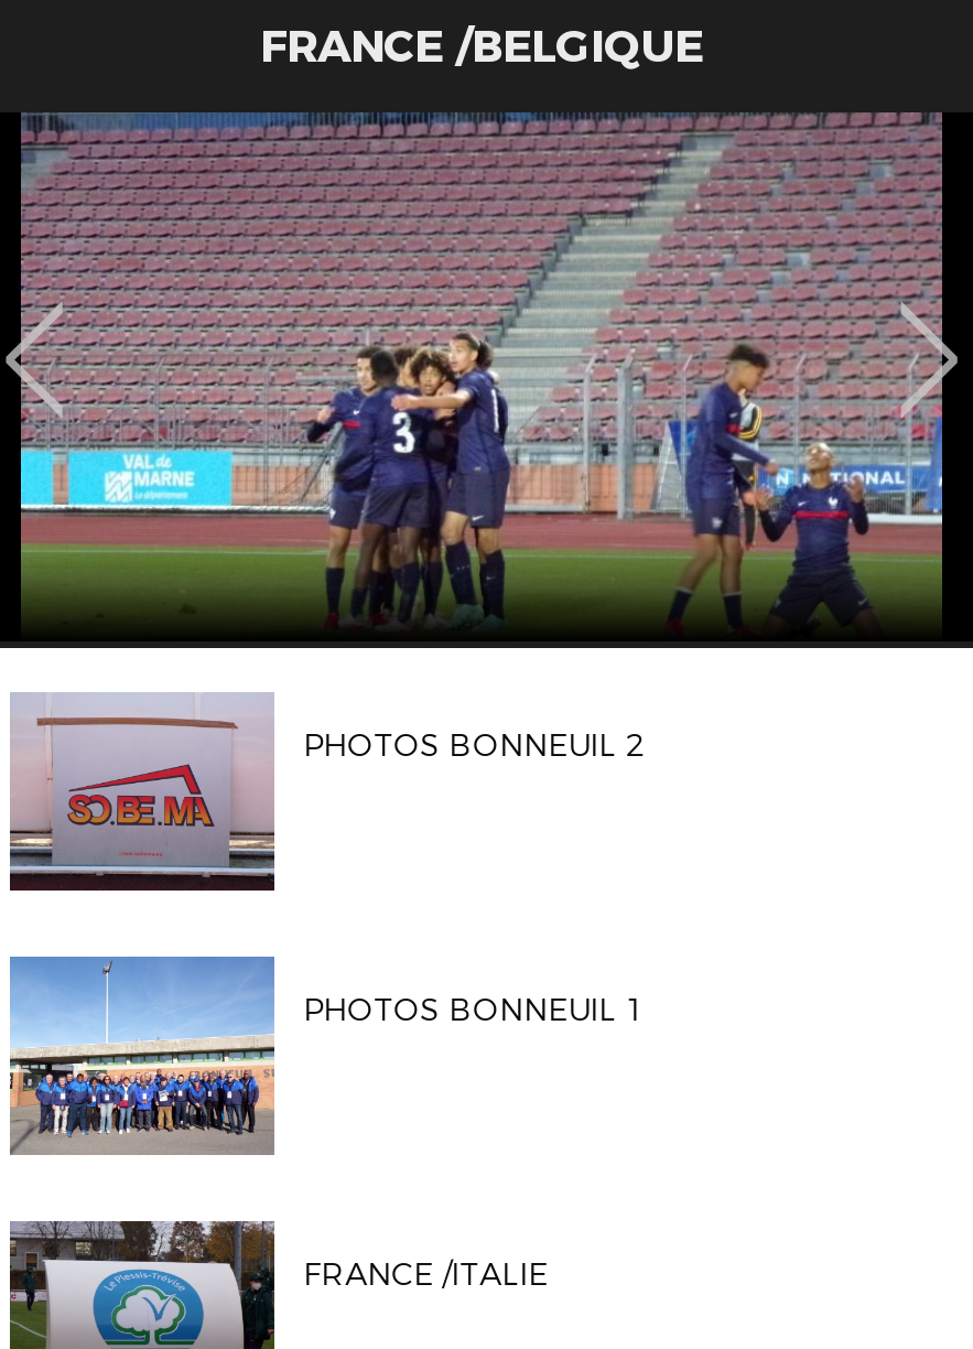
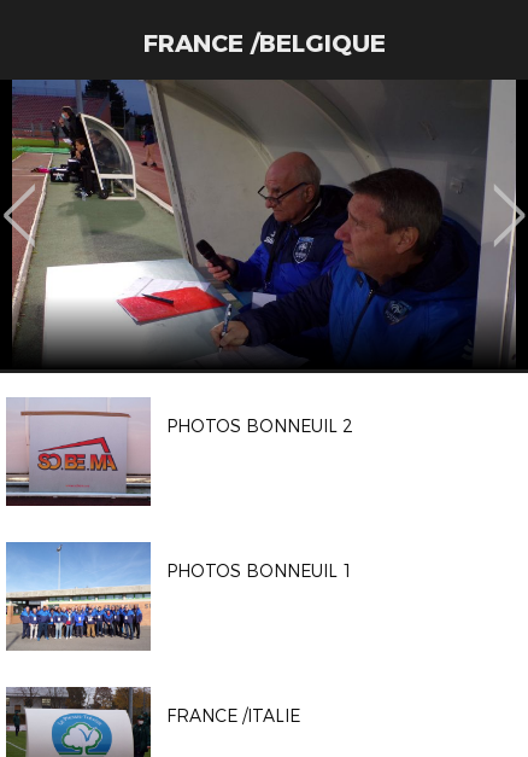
- [image]
+ [image]
